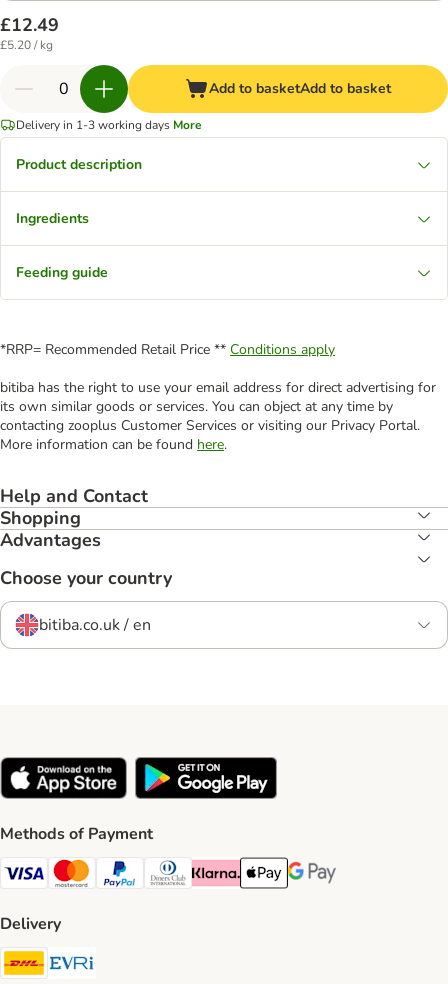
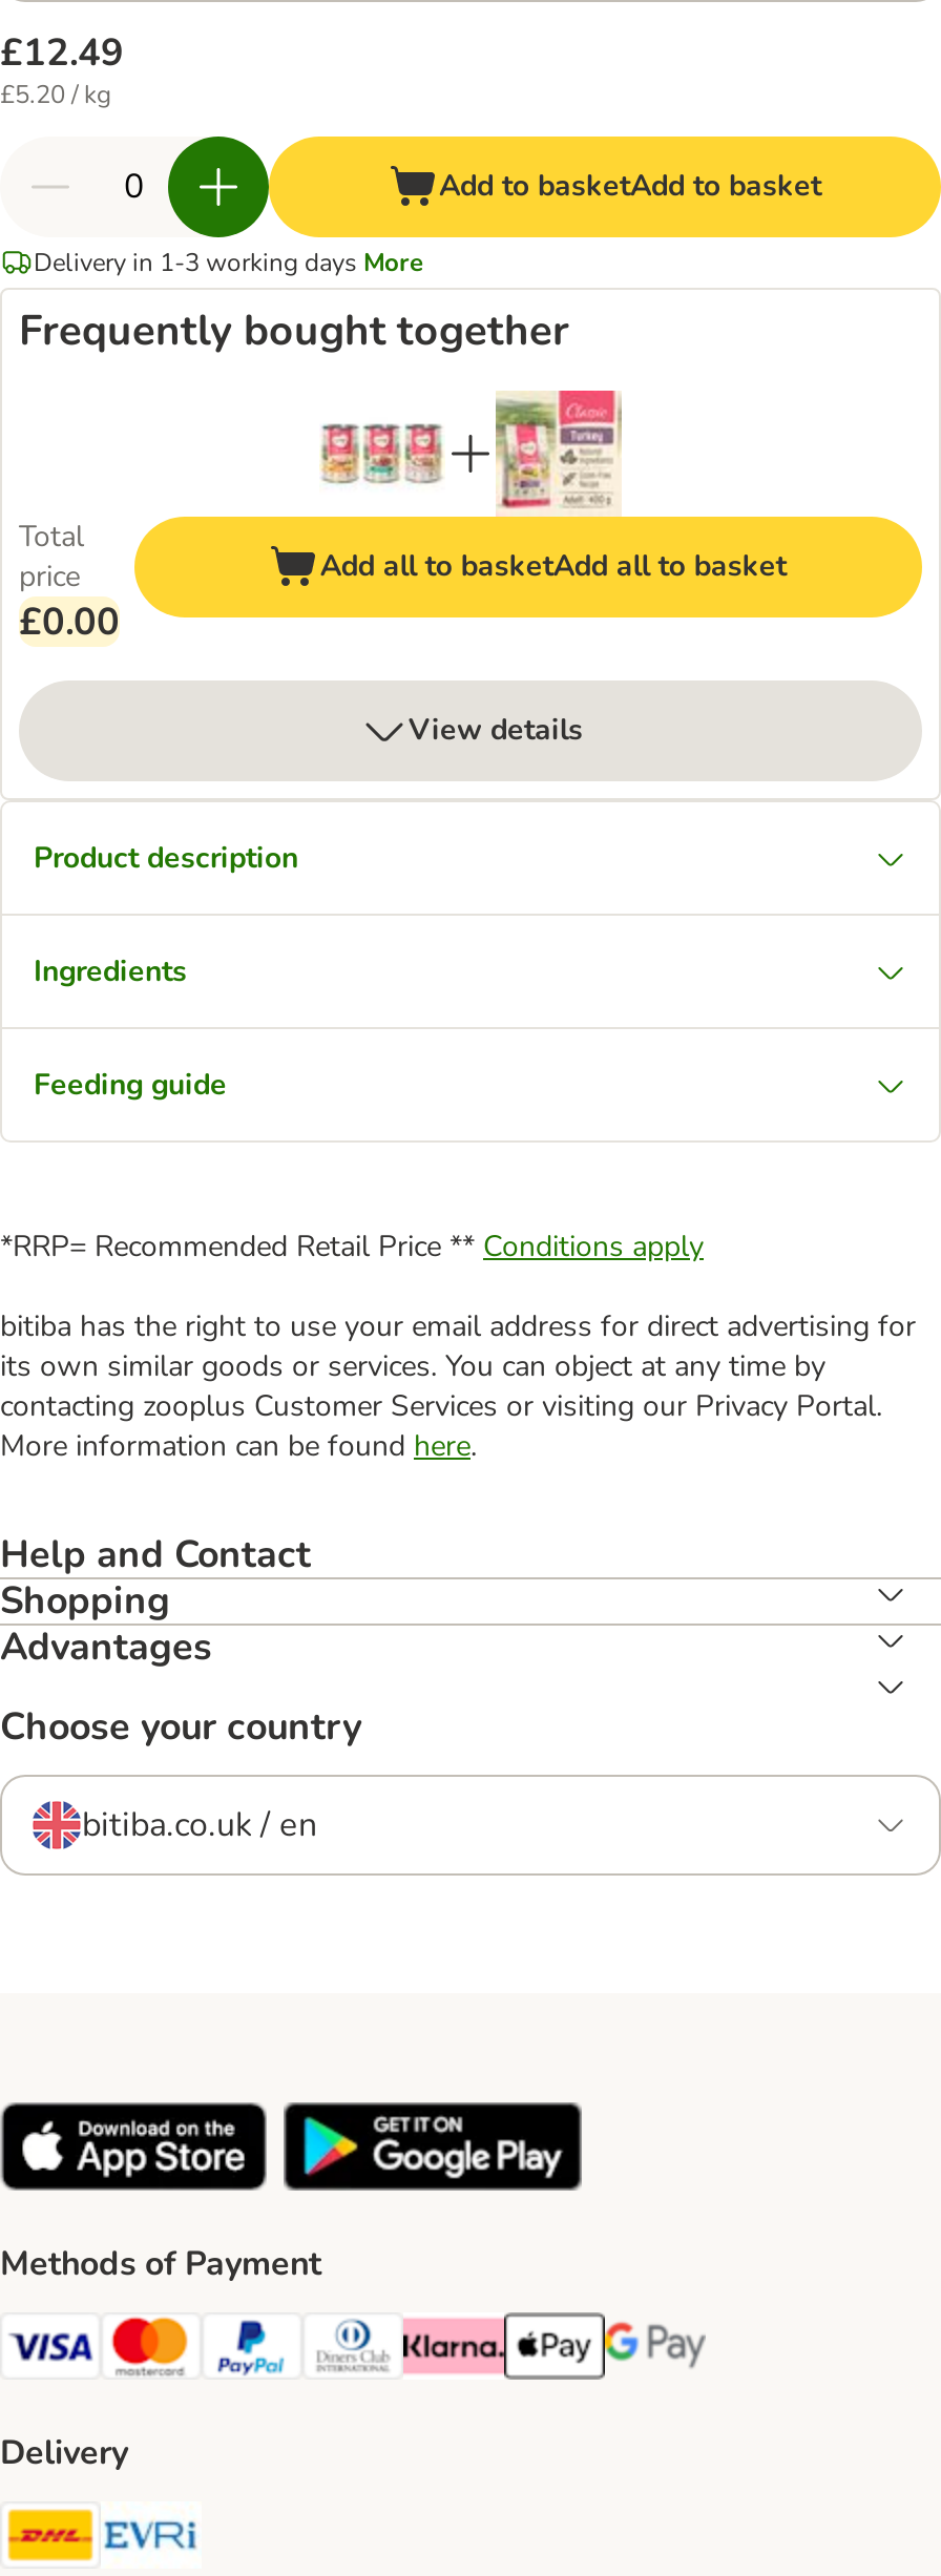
+ Frequently bought together

+ Total
+ price
+ £0.00

+ [image]
+ Add all to basketAdd all to basket

+ View details
